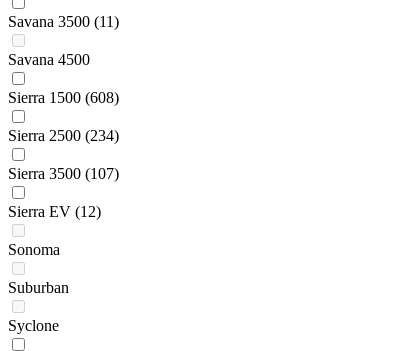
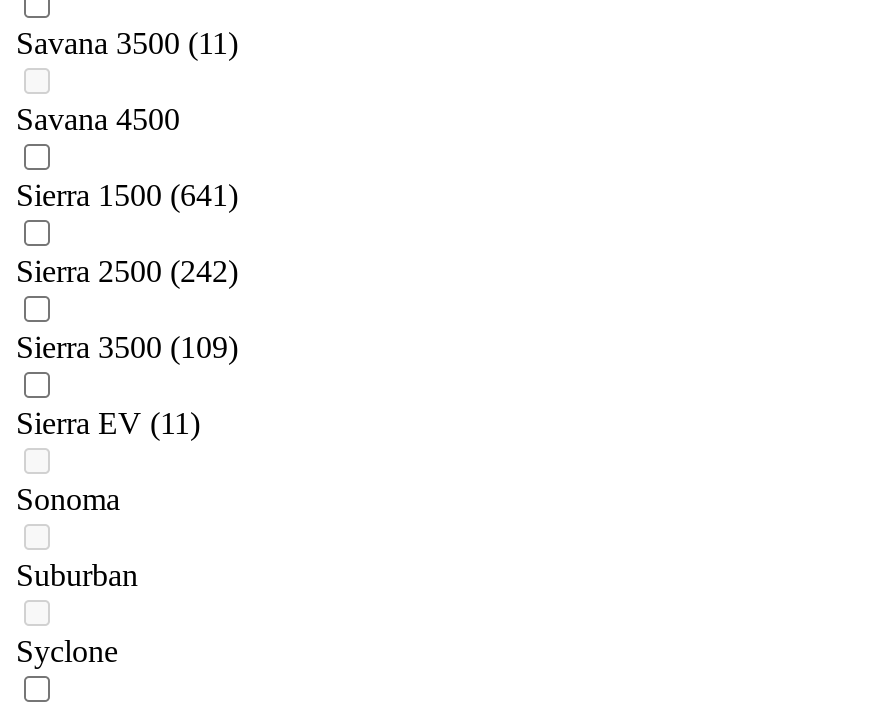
- Sierra 1500 (608)
+ Sierra 1500 (641)

- Sierra 2500 (234)
+ Sierra 2500 (242)

- Sierra 3500 (107)
+ Sierra 3500 (109)

- Sierra EV (12)
+ Sierra EV (11)
